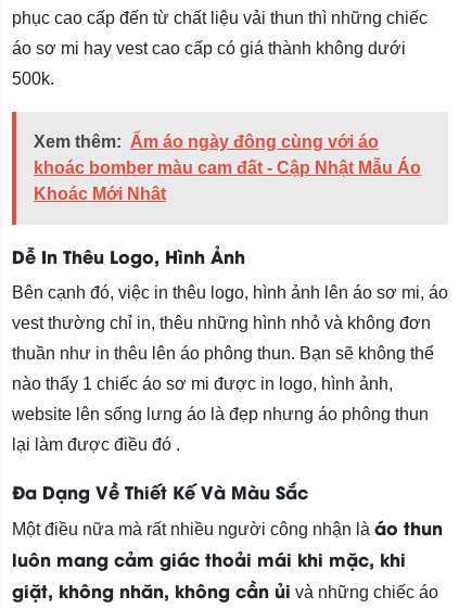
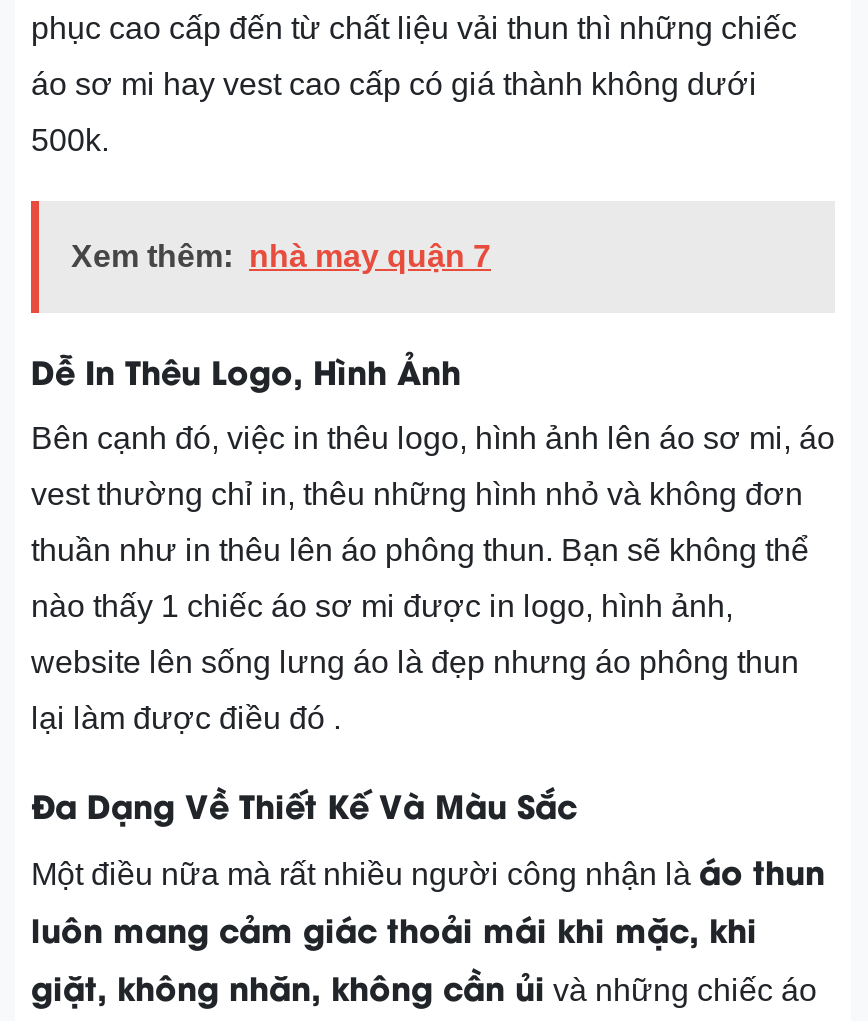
- Xem thêm: Ấm áo ngày đông cùng với áo
- khoác bomber màu cam đất - Cập Nhật Mẫu Áo
- Khoác Mới Nhât
+ Xem thêm: nhà may quận 7
